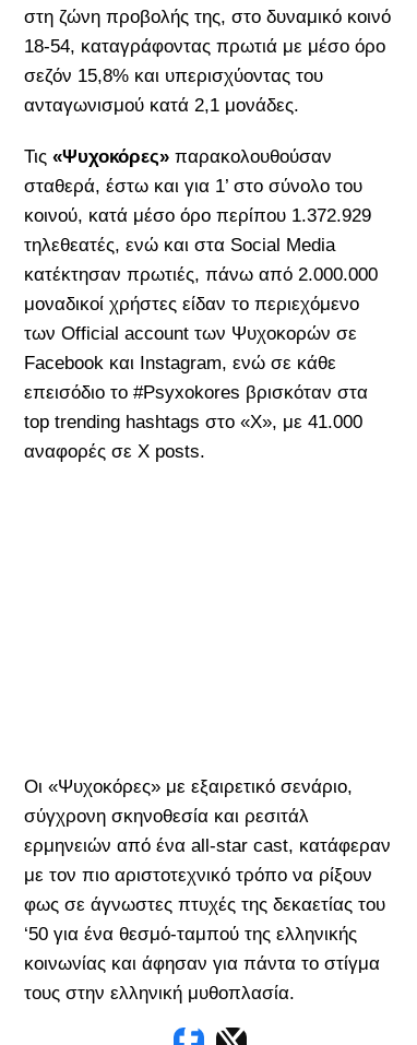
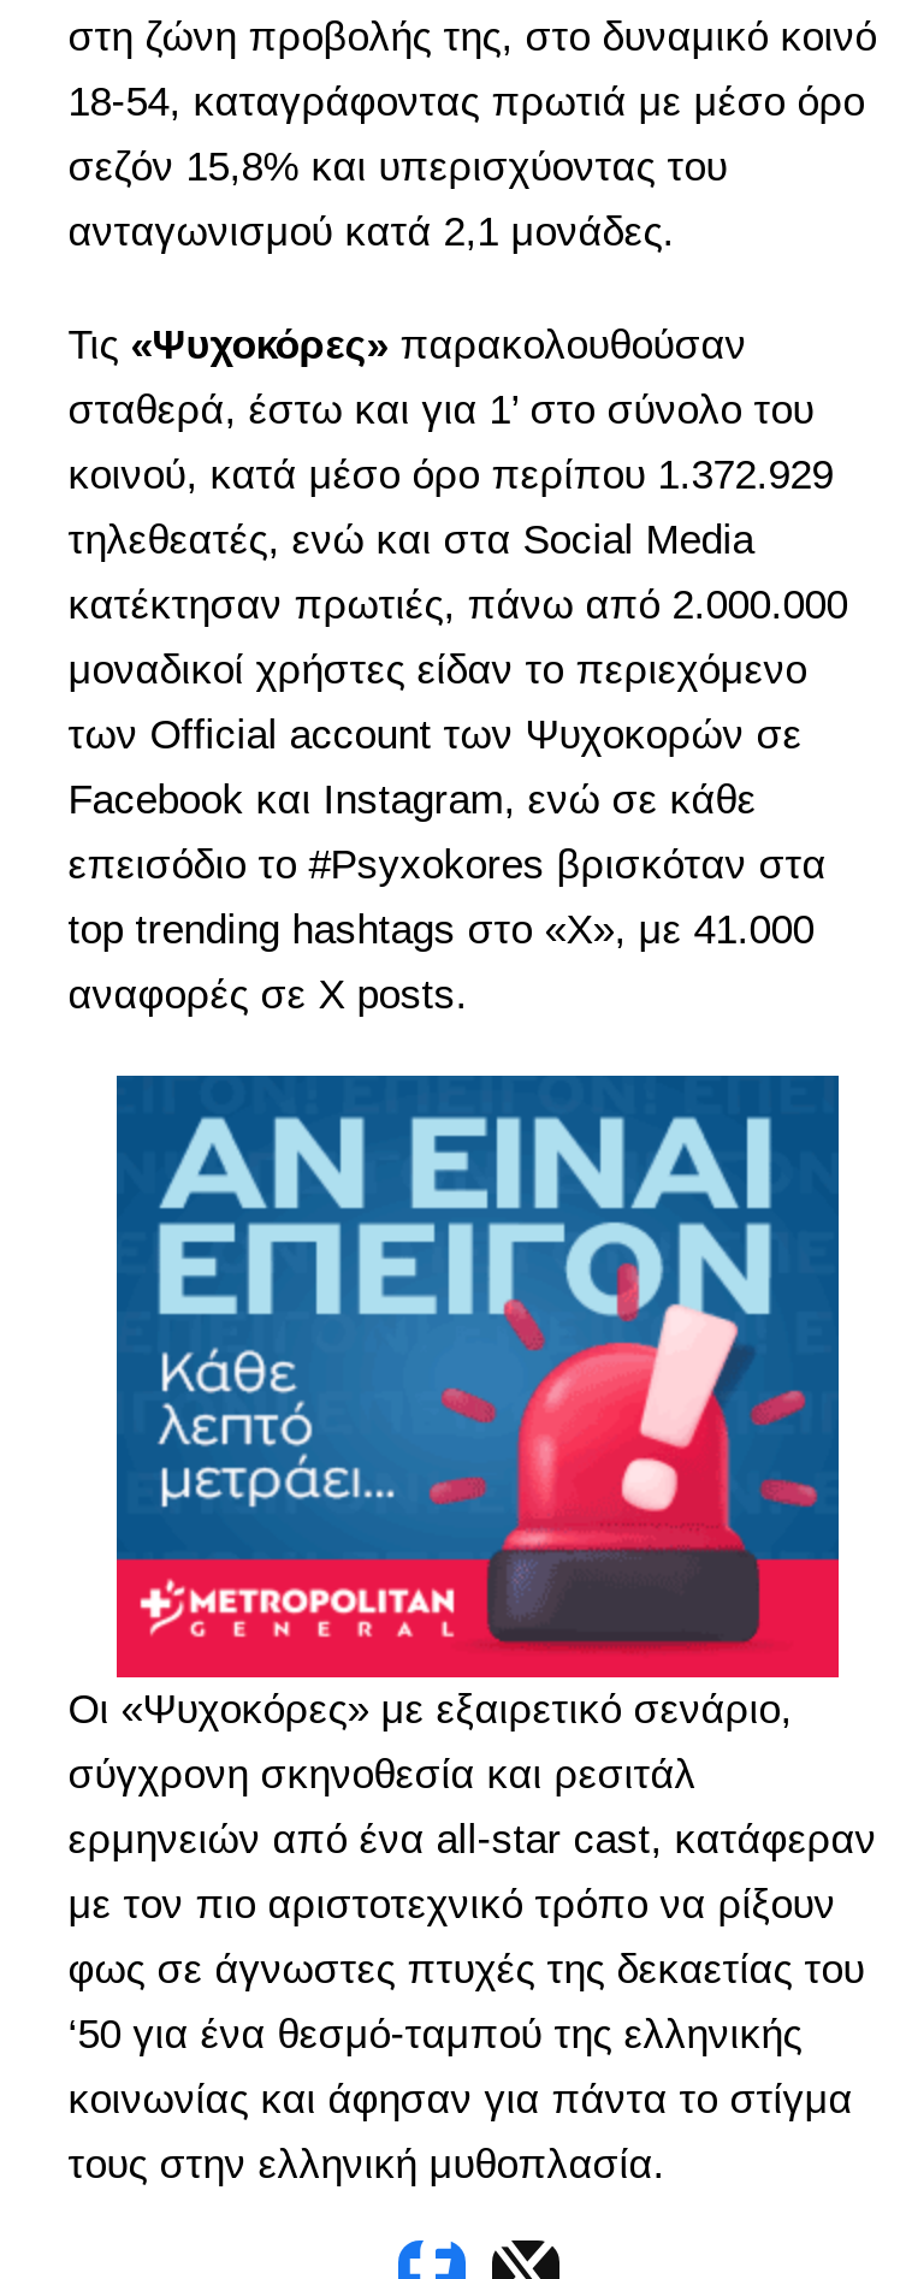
+ [image]
